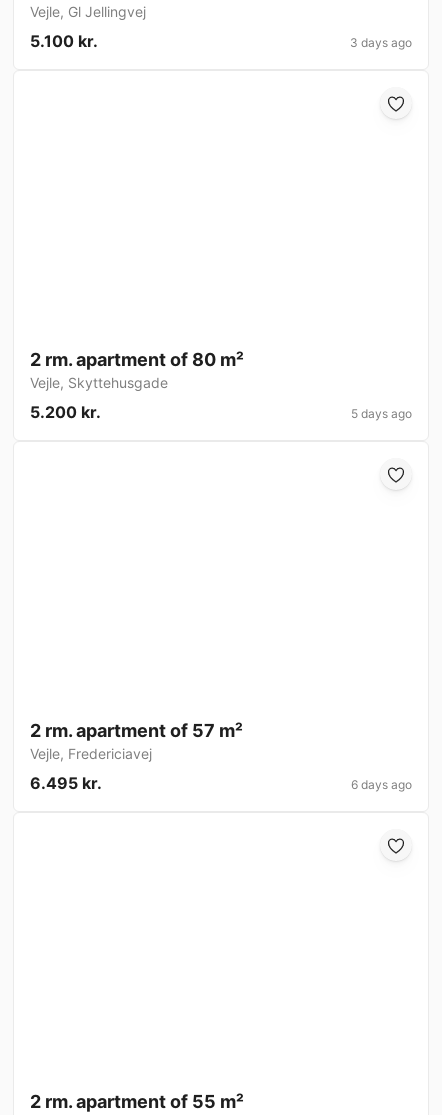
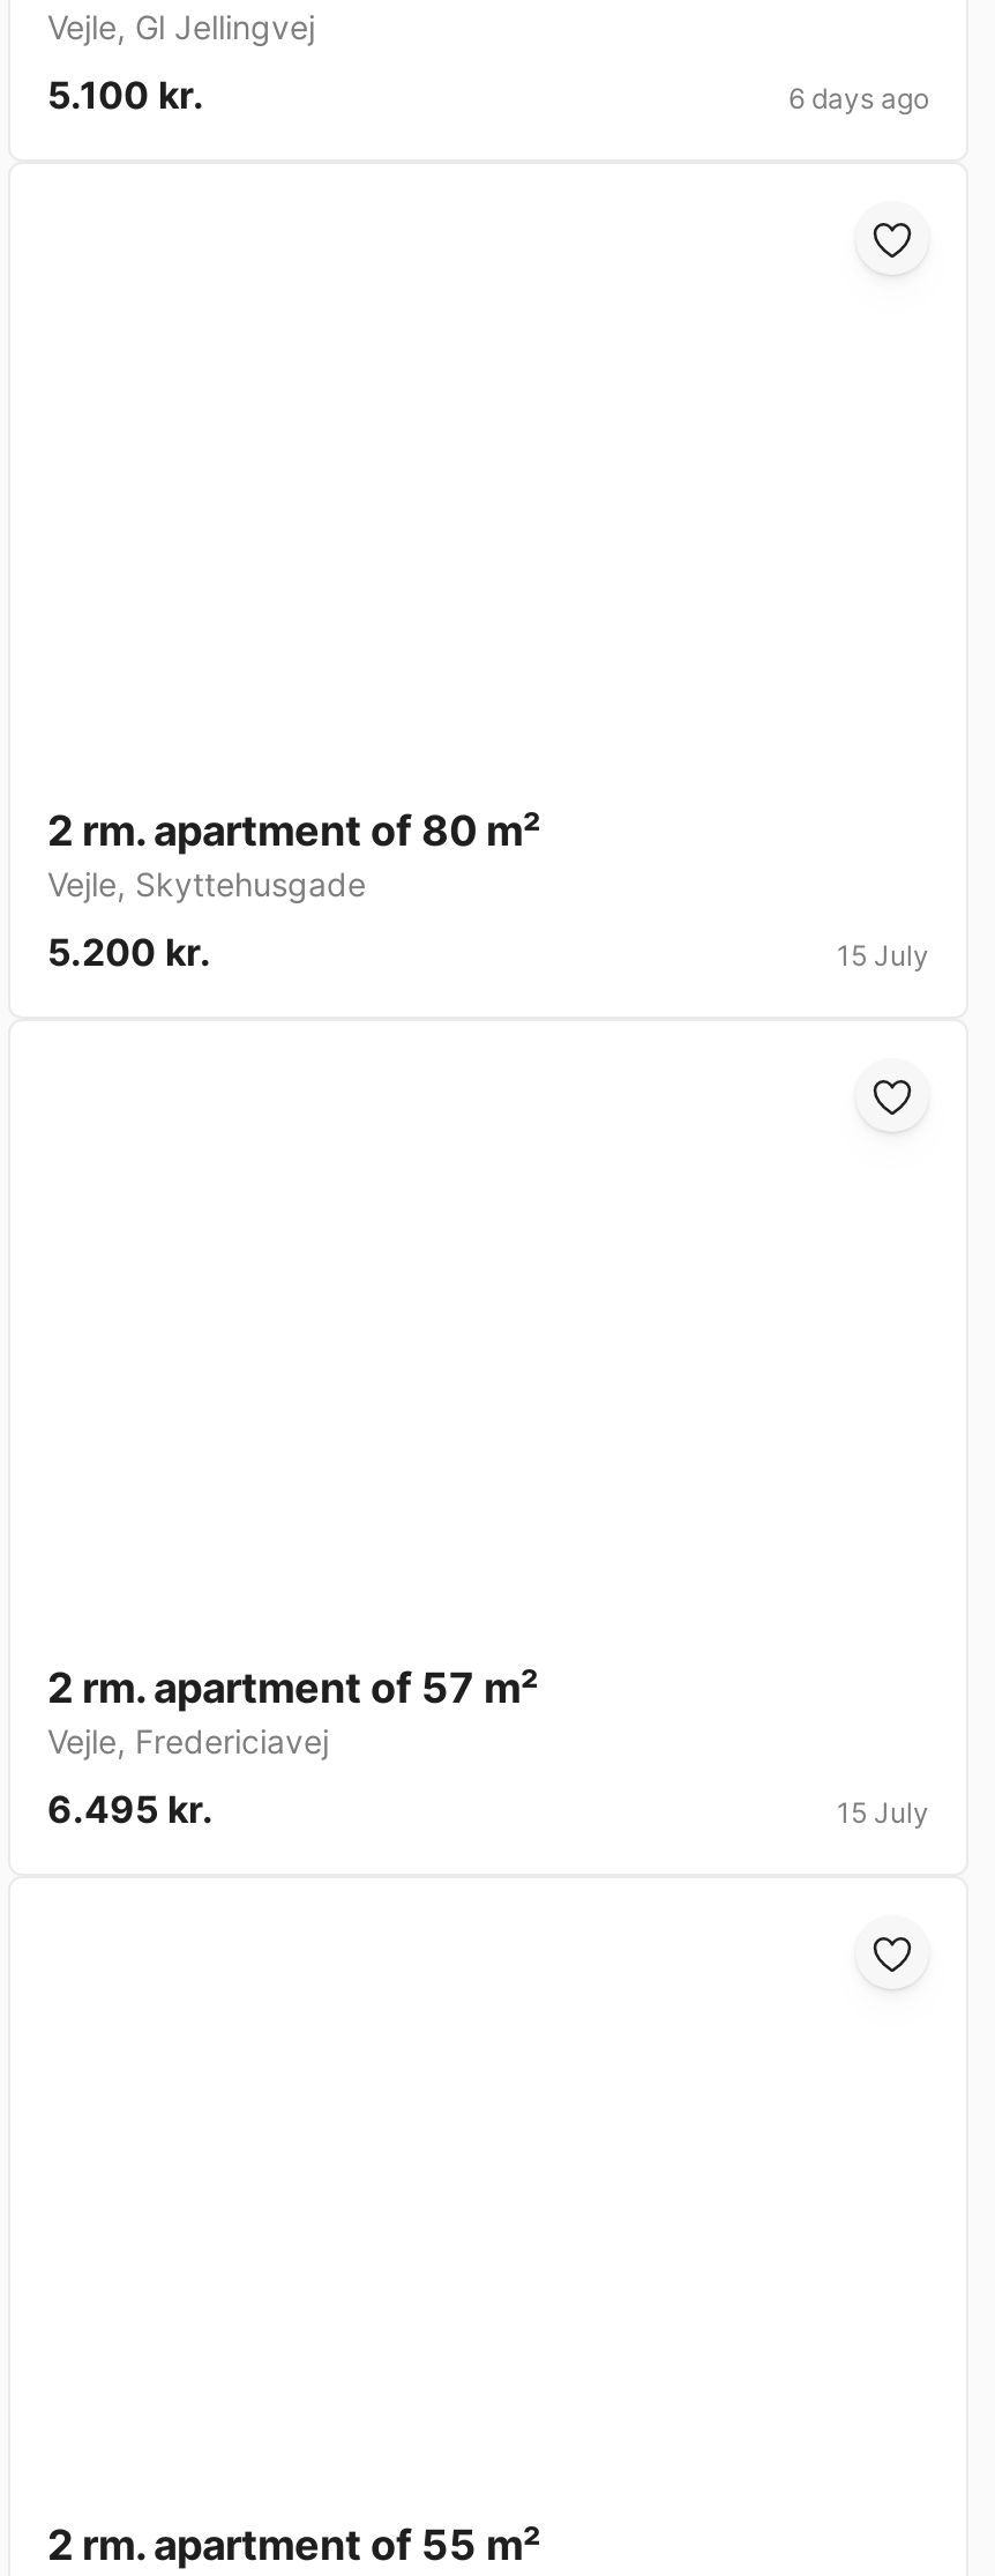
- 3 days ago
+ 6 days ago

- 5 days ago
+ 15 July

- 6 days ago
+ 15 July
